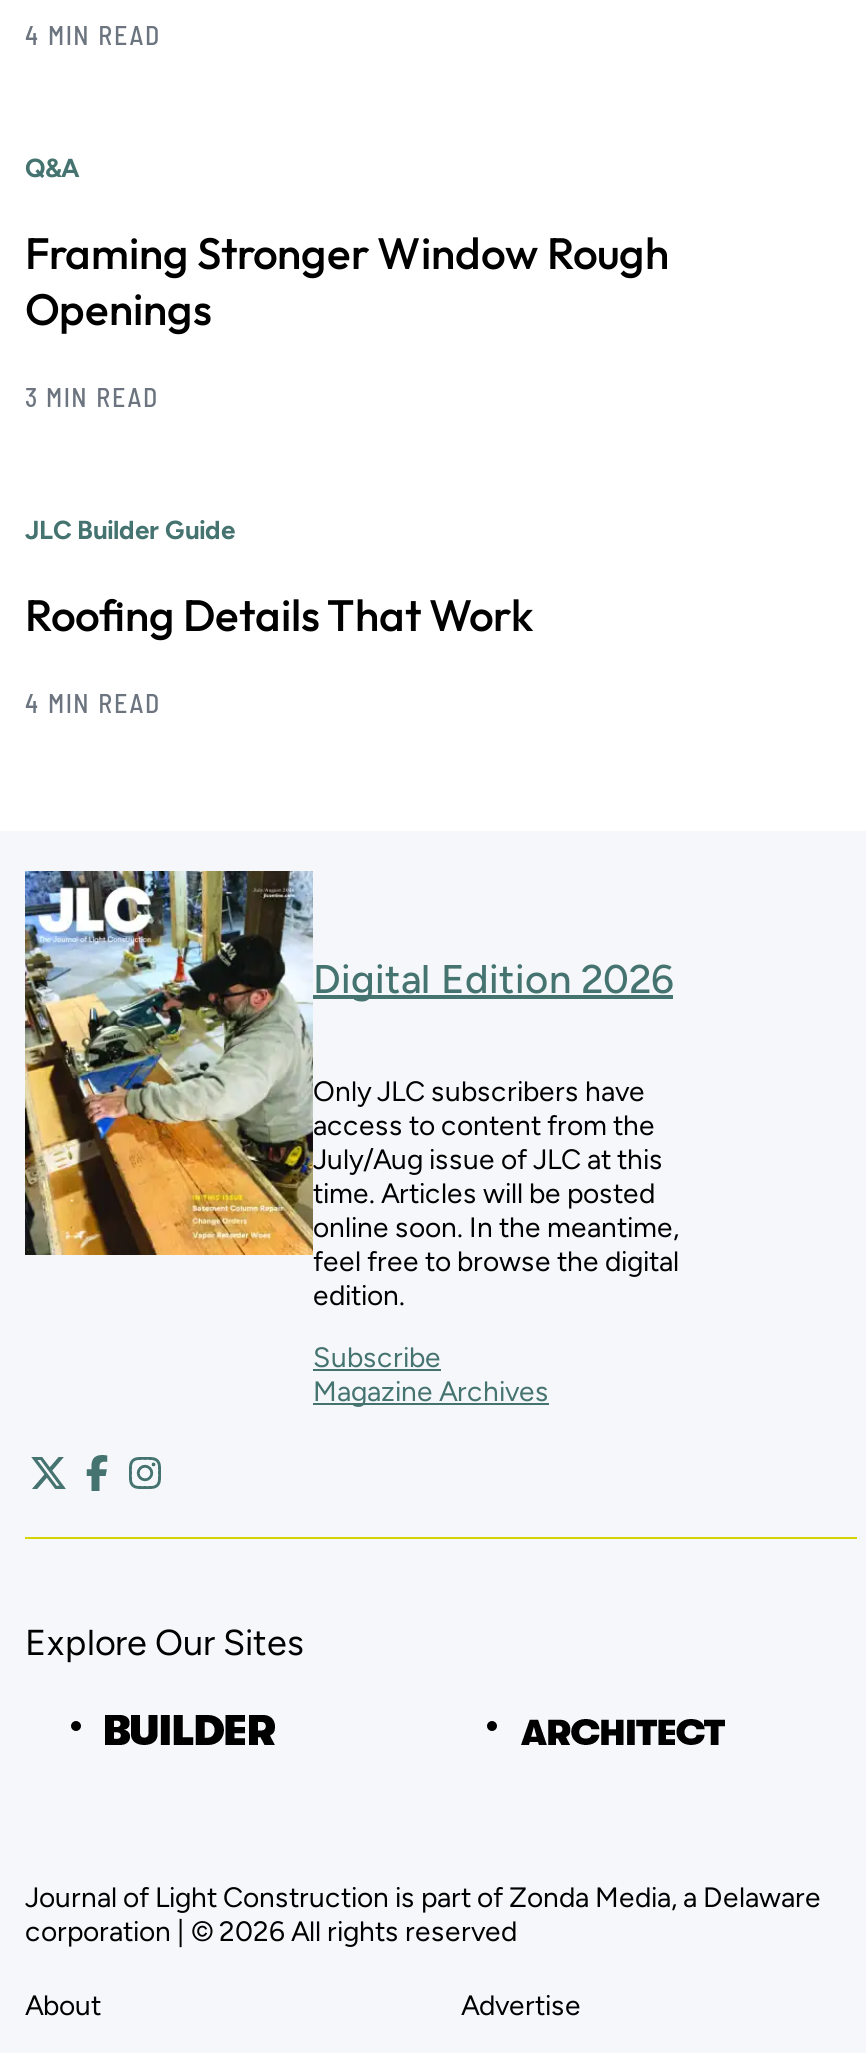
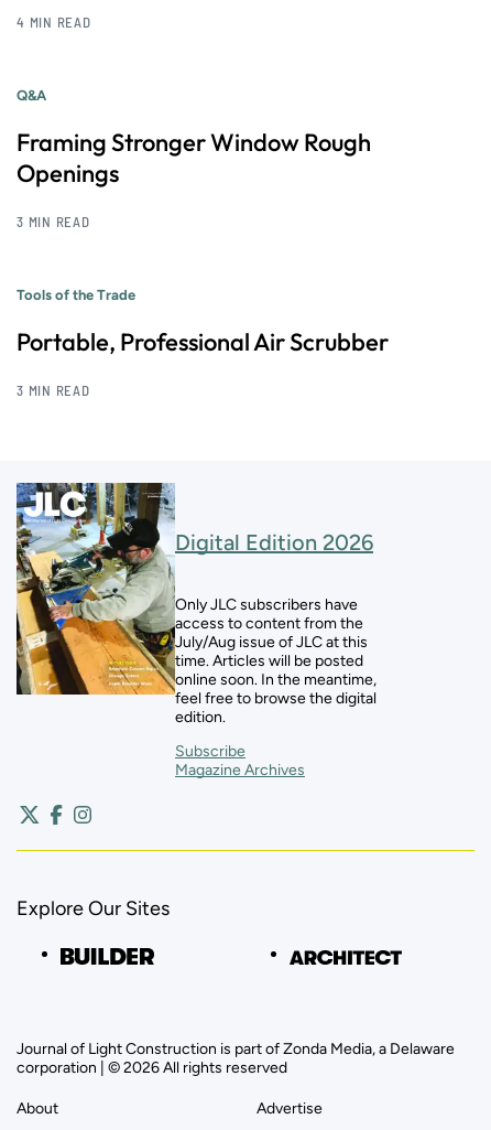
- JLC Builder Guide
+ Tools of the Trade

- Roofing Details That Work
+ Portable, Professional Air Scrubber

- 4 MIN READ
+ 3 MIN READ
